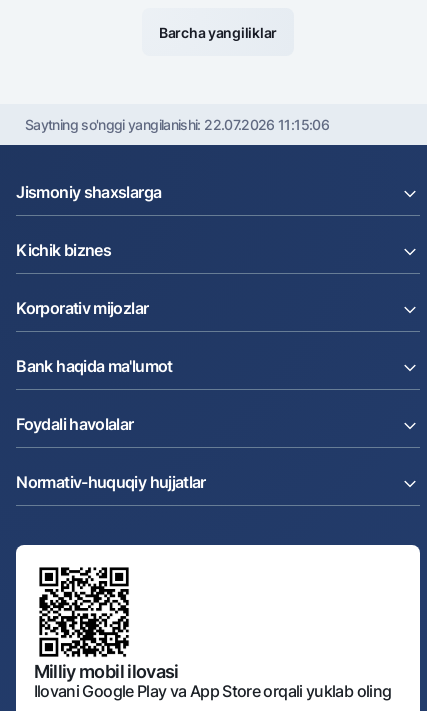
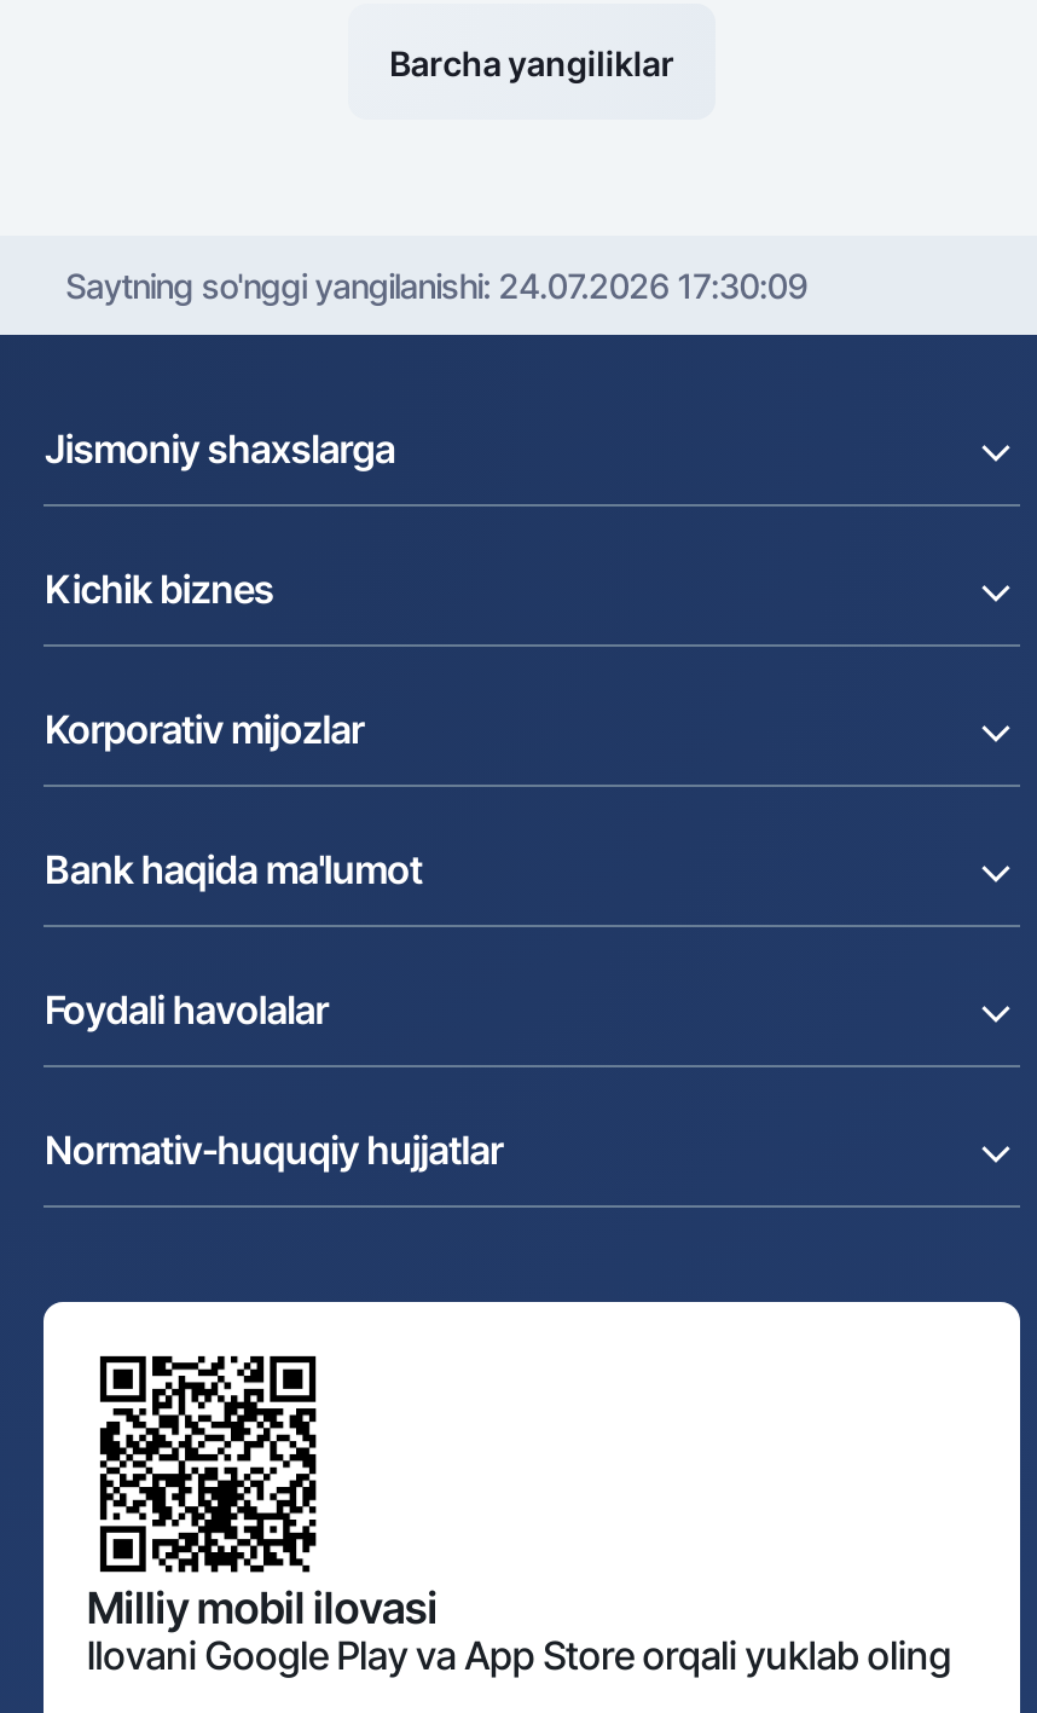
- Saytning so'nggi yangilanishi: 22.07.2026 11:15:06
+ Saytning so'nggi yangilanishi: 24.07.2026 17:30:09
